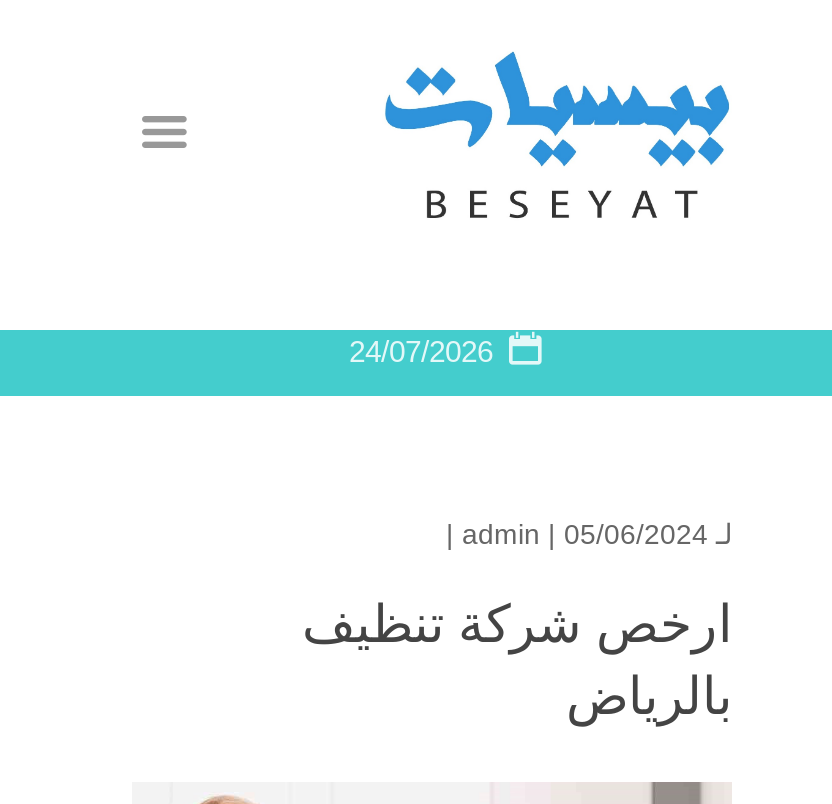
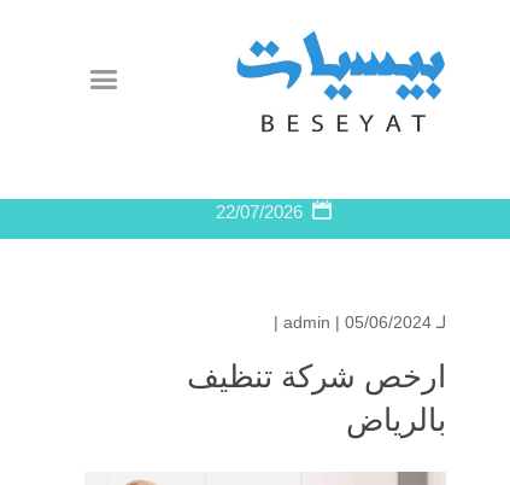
- 24/07/2026
+ 22/07/2026
